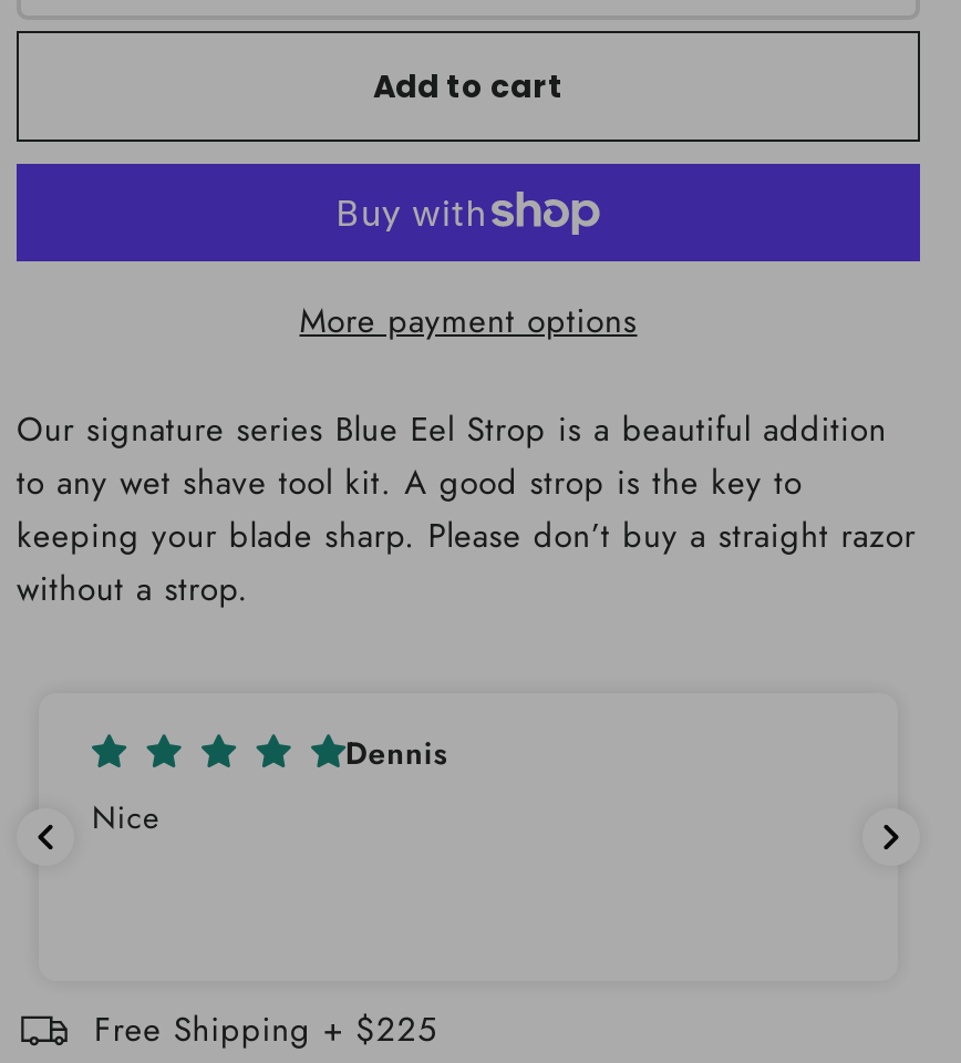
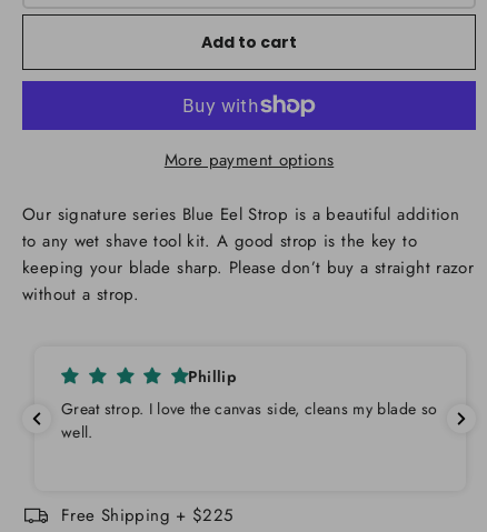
- Dennis
- Nice
+ Phillip
+ Great strop. I love the canvas side, cleans my blade so
+ well.
